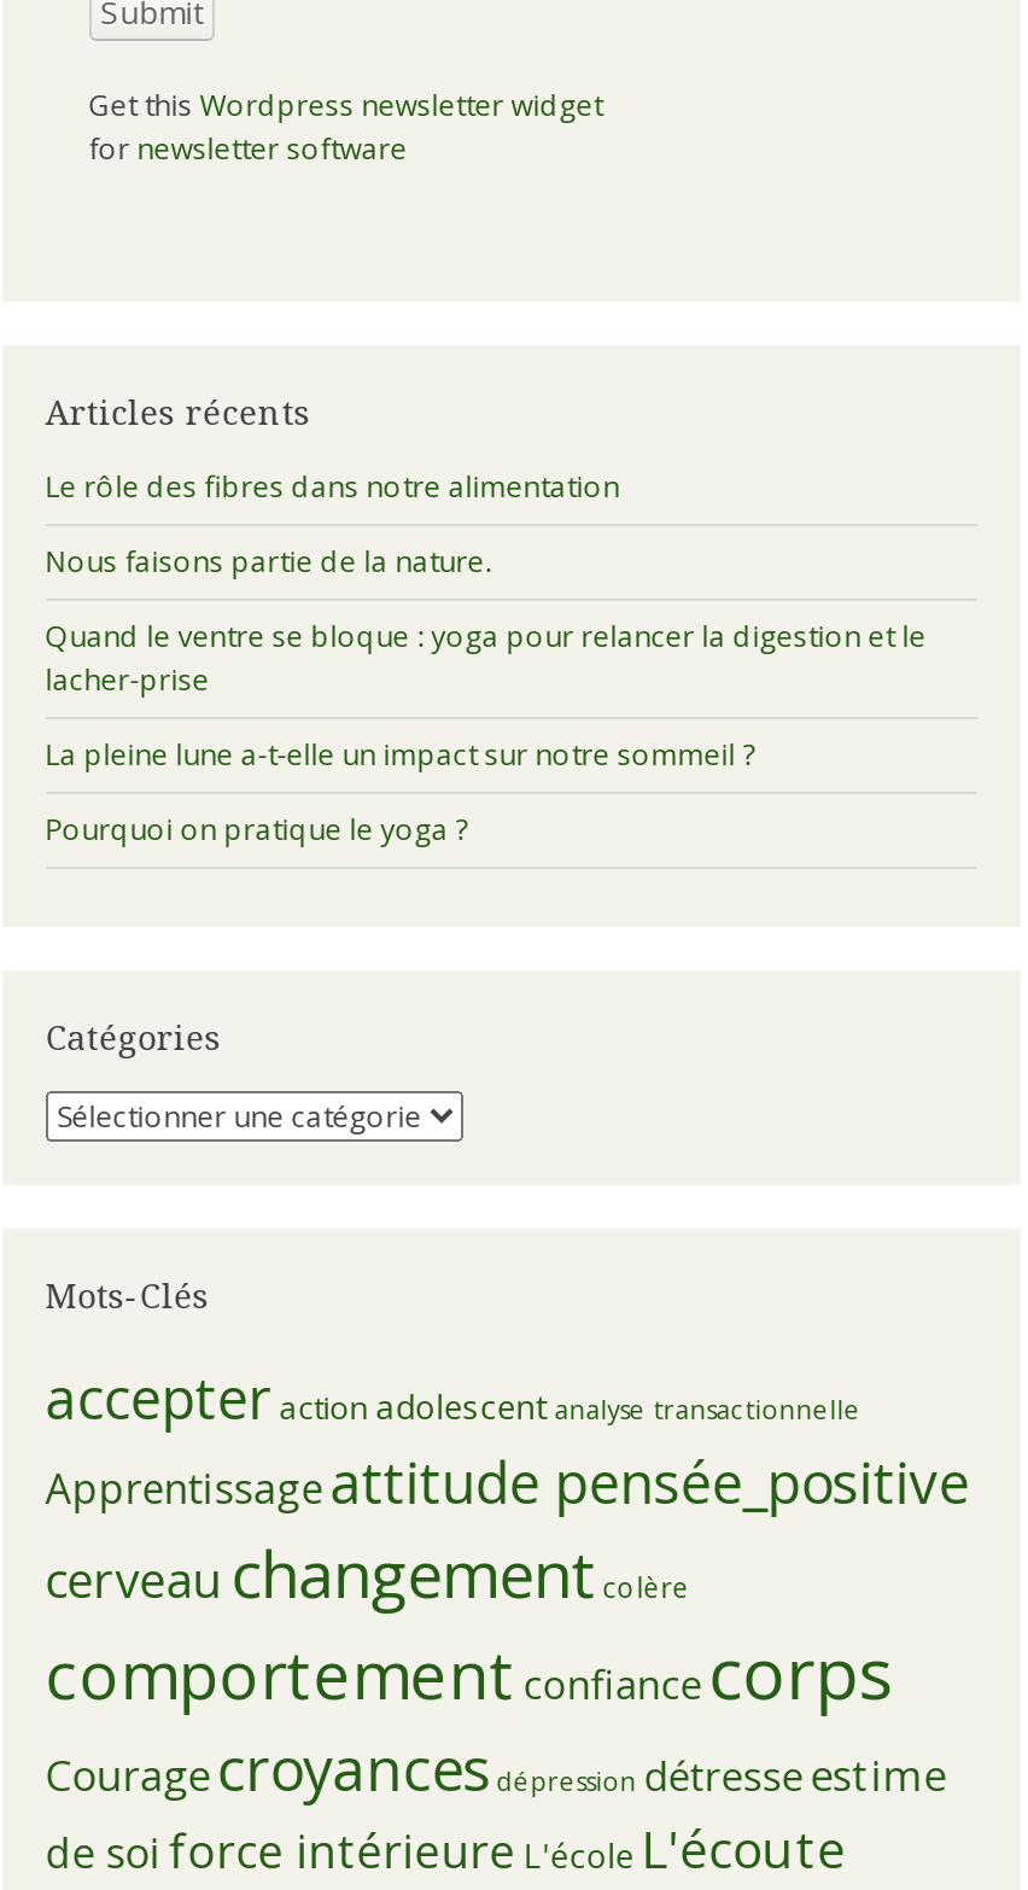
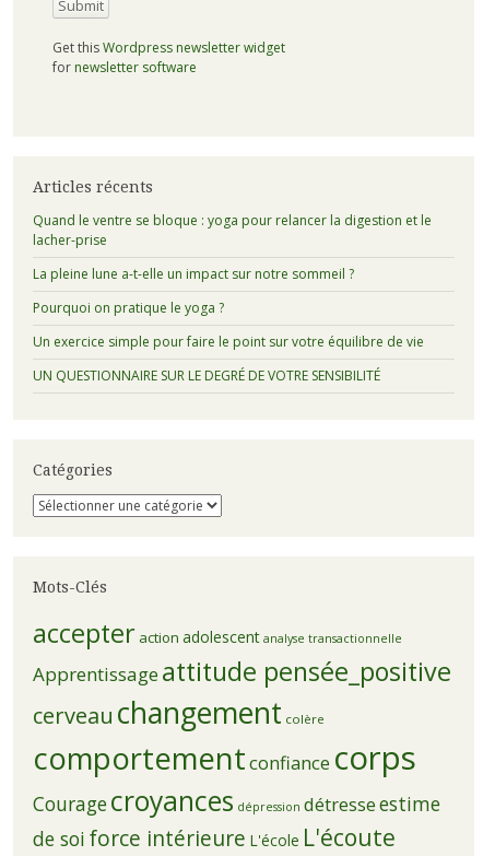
- Le rôle des fibres dans notre alimentation
- Nous faisons partie de la nature.

moved up: Quand le ventre se bloque : yoga pour relancer la digestion et le | lacher-prise | La pleine lune a-t-elle un impact sur notre sommeil ? | Pourquoi on pratique le yoga ?

+ Un exercice simple pour faire le point sur votre équilibre de vie
+ UN QUESTIONNAIRE SUR LE DEGRÉ DE VOTRE SENSIBILITÉ
